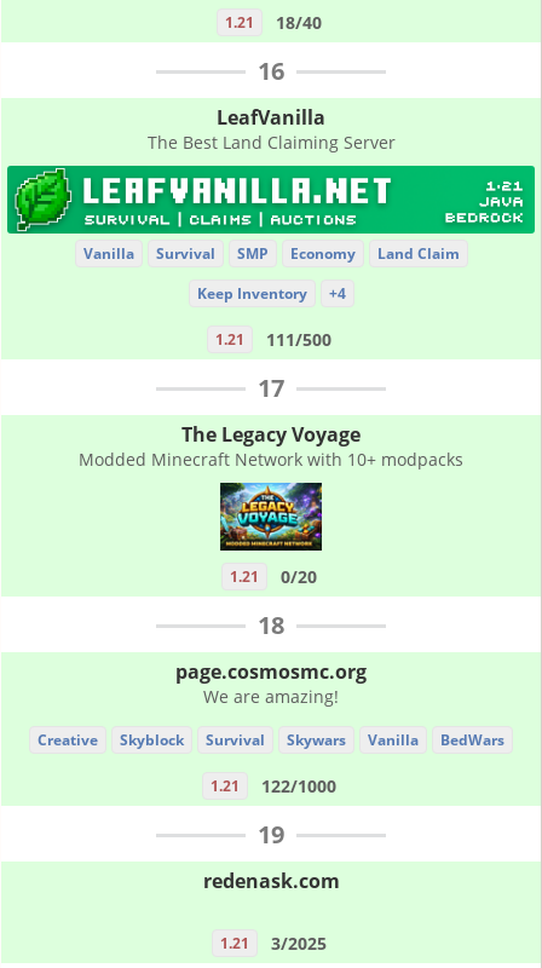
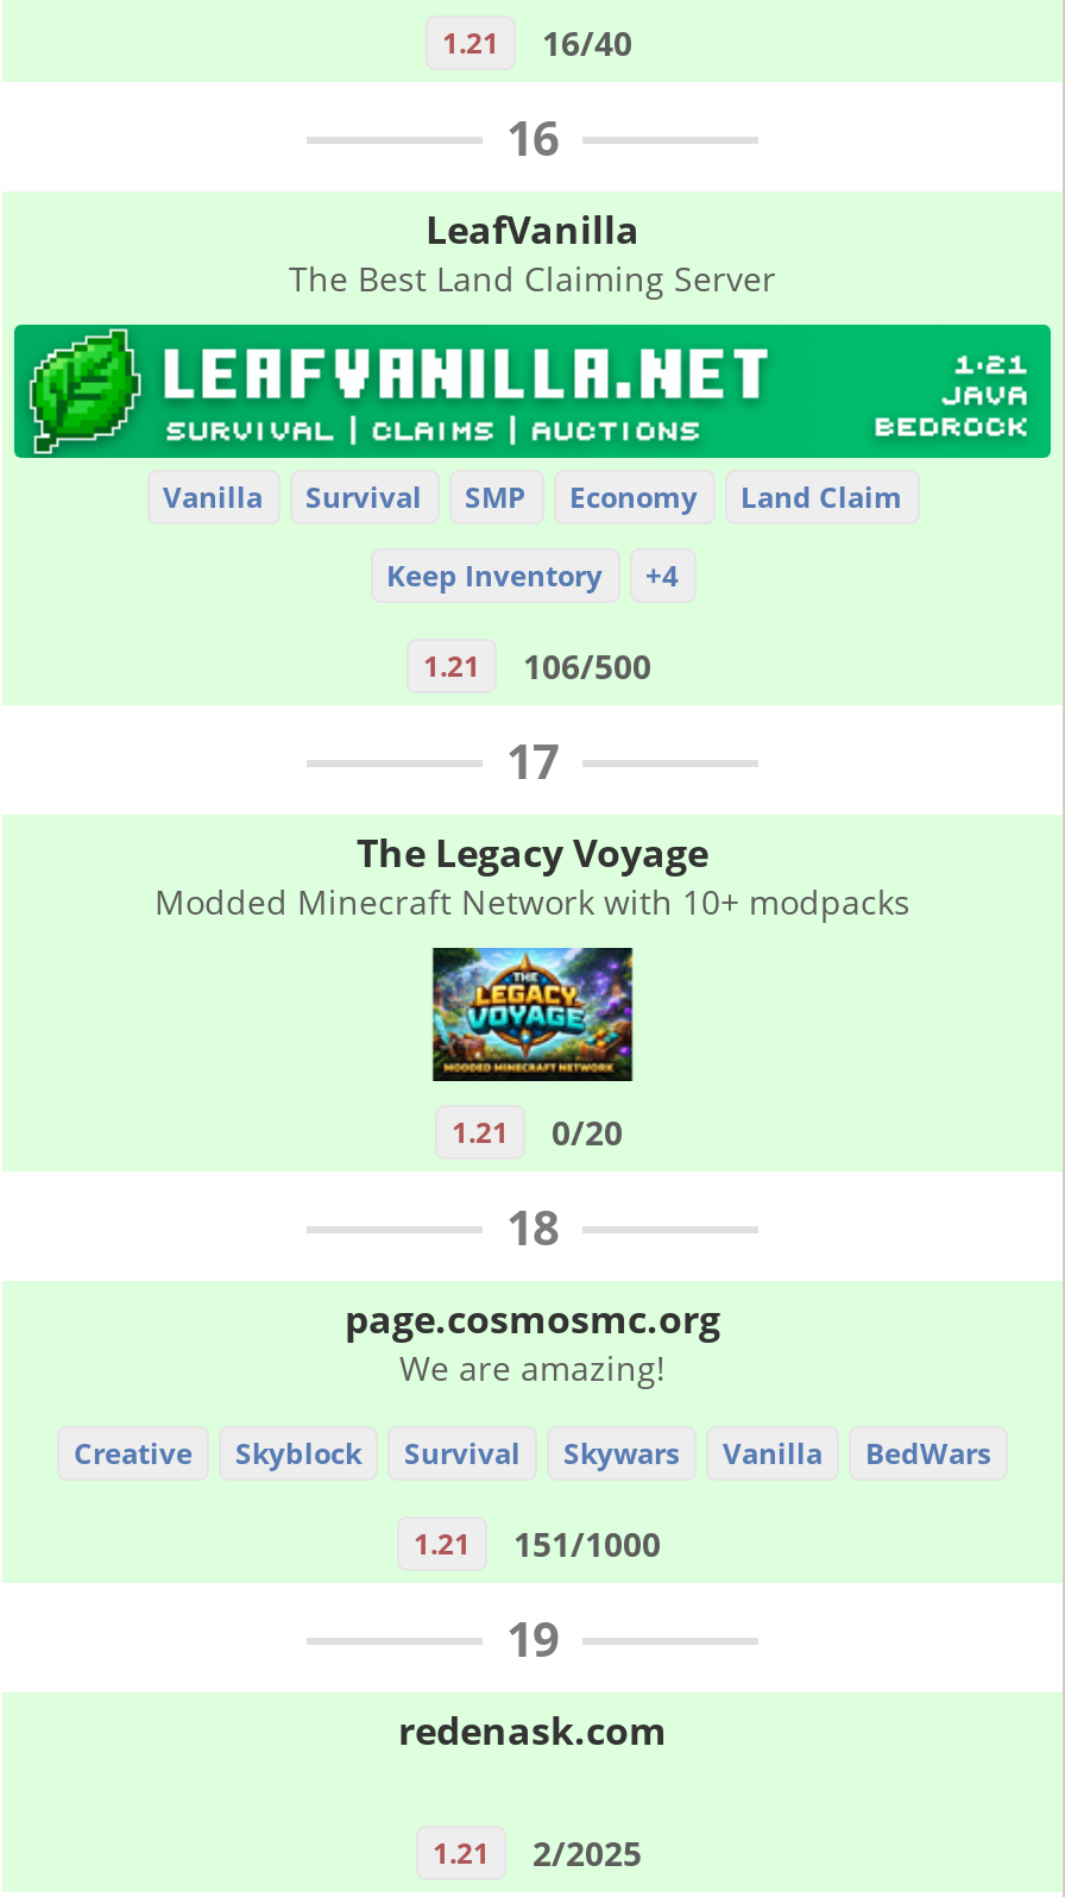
- 1.21 18/40
+ 1.21 16/40

- 1.21 111/500
+ 1.21 106/500

- 1.21 122/1000
+ 1.21 151/1000

- 1.21 3/2025
+ 1.21 2/2025
